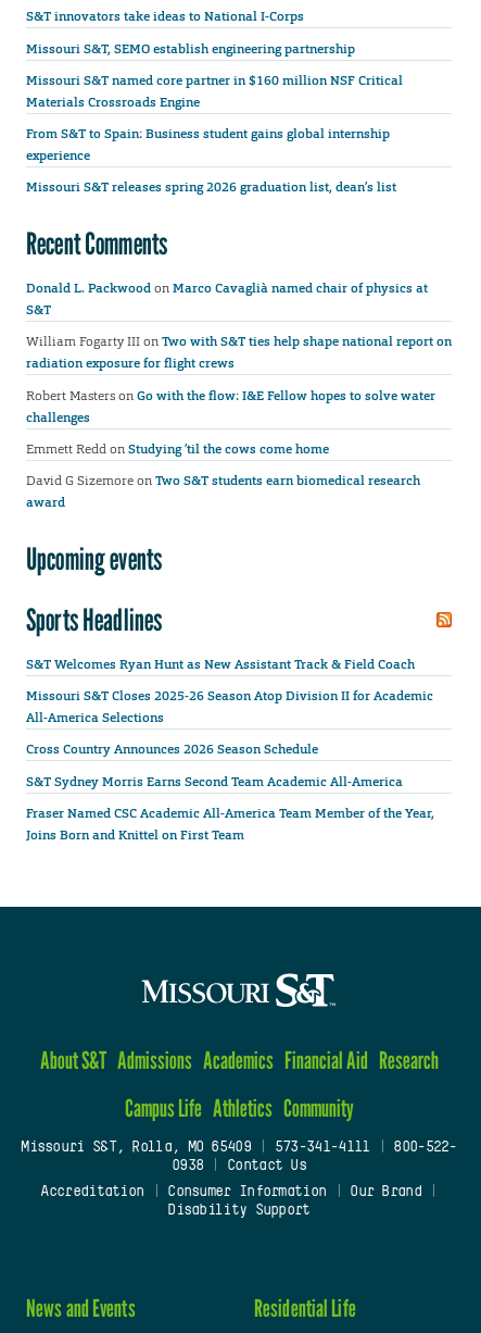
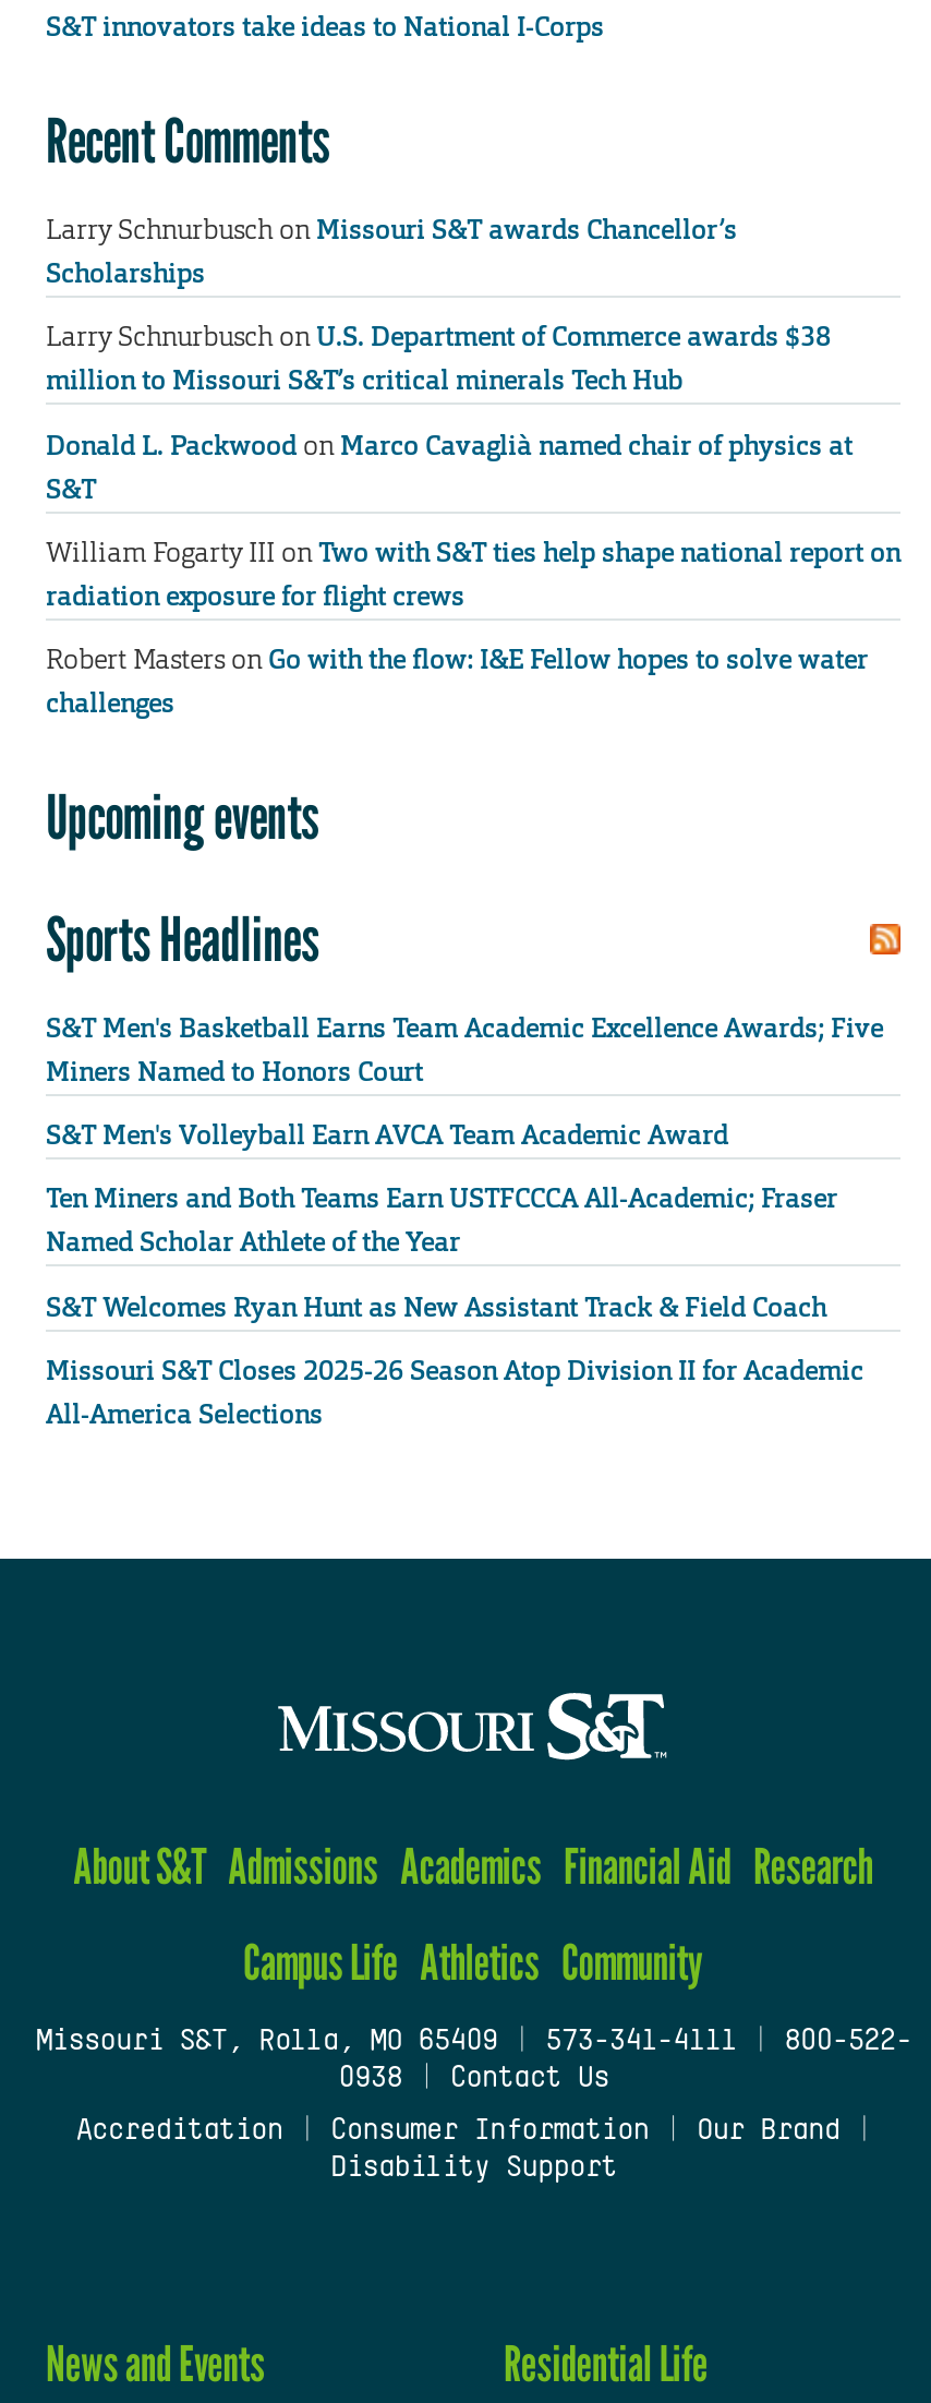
- Missouri S&T, SEMO establish engineering partnership
- Missouri S&T named core partner in $160 million NSF Critical
- Materials Crossroads Engine
- From S&T to Spain: Business student gains global internship
- experience
- Missouri S&T releases spring 2026 graduation list, dean’s list

moved up: Recent Comments

+ Larry Schnurbusch on Missouri S&T awards Chancellor’s
+ Scholarships
+ Larry Schnurbusch on U.S. Department of Commerce awards $38
+ million to Missouri S&T’s critical minerals Tech Hub

- Emmett Redd on Studying ’til the cows come home
- David G Sizemore on Two S&T students earn biomedical research
- award

moved up: Upcoming events | Sports Headlines

+ S&T Men's Basketball Earns Team Academic Excellence Awards; Five
+ Miners Named to Honors Court
+ S&T Men's Volleyball Earn AVCA Team Academic Award
+ Ten Miners and Both Teams Earn USTFCCCA All-Academic; Fraser
+ Named Scholar Athlete of the Year

- Cross Country Announces 2026 Season Schedule
- S&T Sydney Morris Earns Second Team Academic All-America
- Fraser Named CSC Academic All-America Team Member of the Year,
- Joins Born and Knittel on First Team
